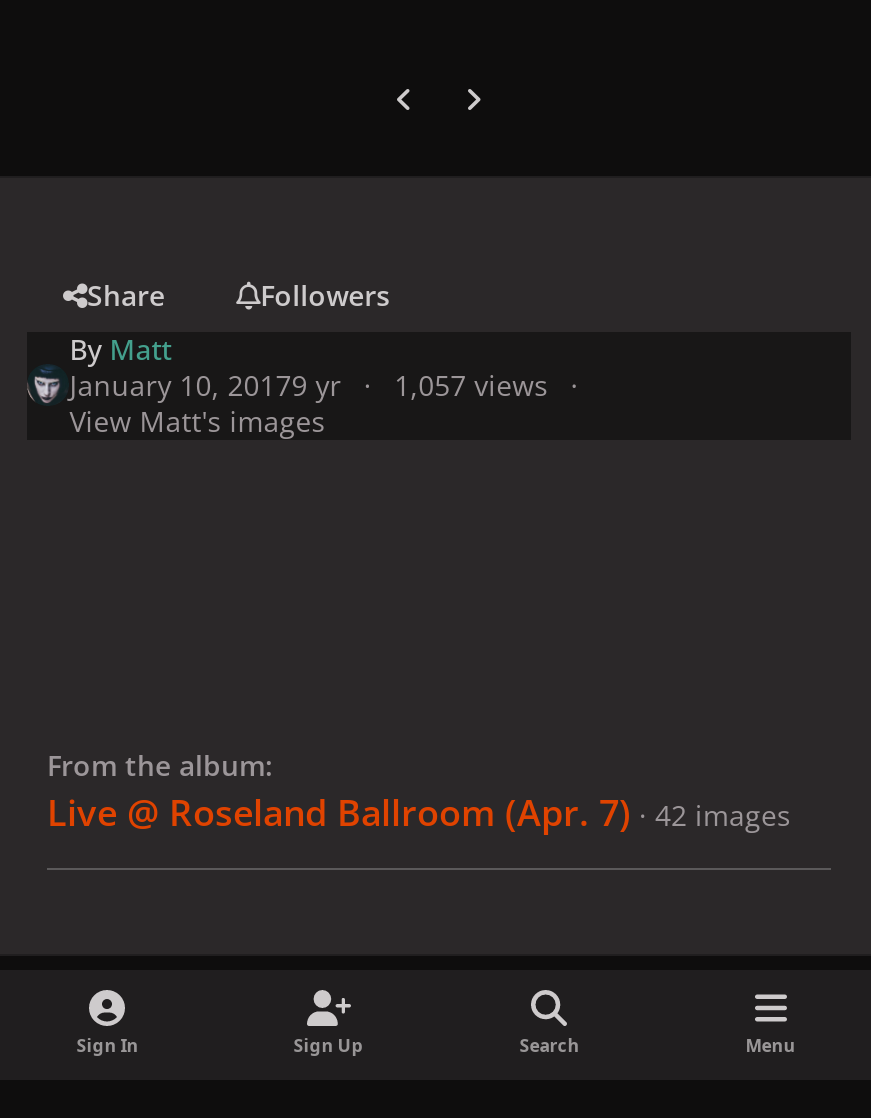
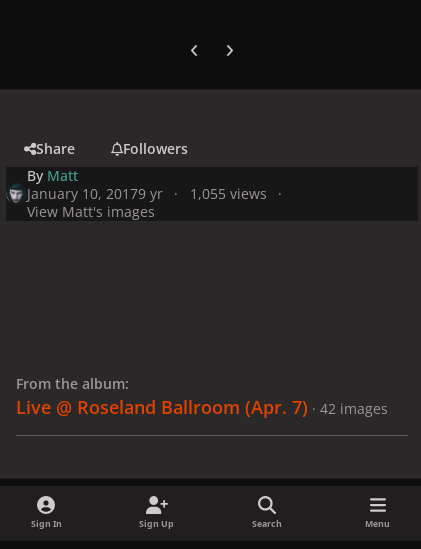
- January 10, 20179 yr 1,057 views
+ January 10, 20179 yr 1,055 views
